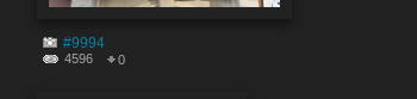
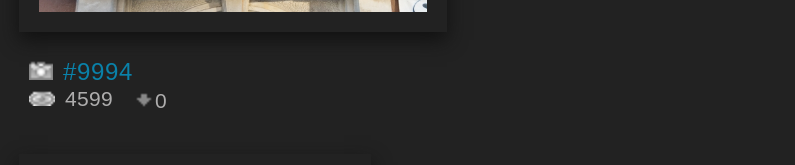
- 4596 0
+ 4599 0
